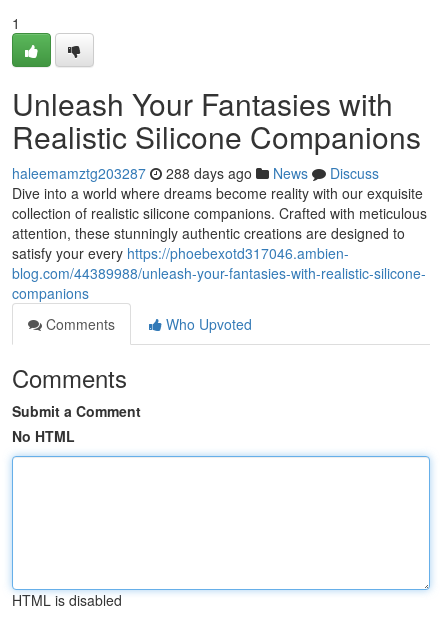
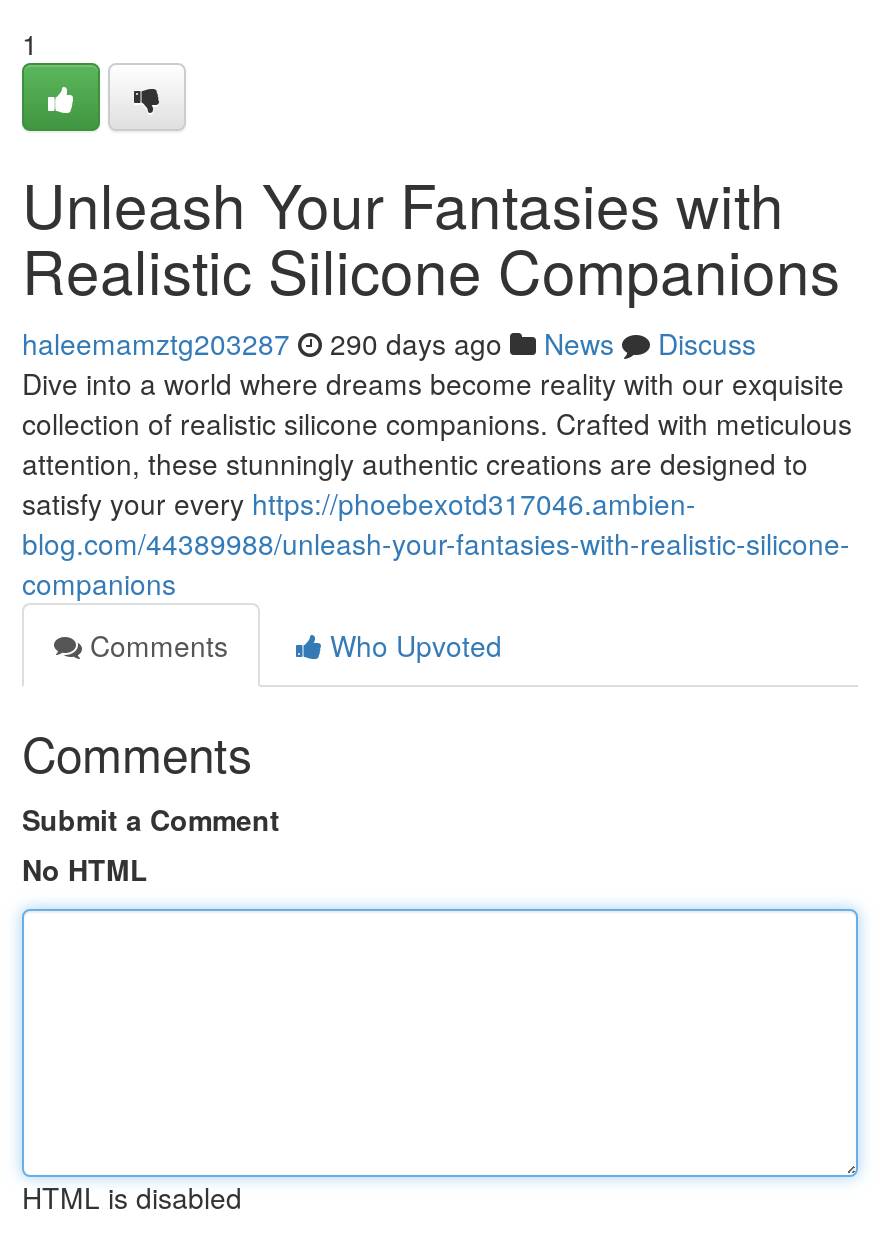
- haleemamztg203287 288 days ago News Discuss
+ haleemamztg203287 290 days ago News Discuss
